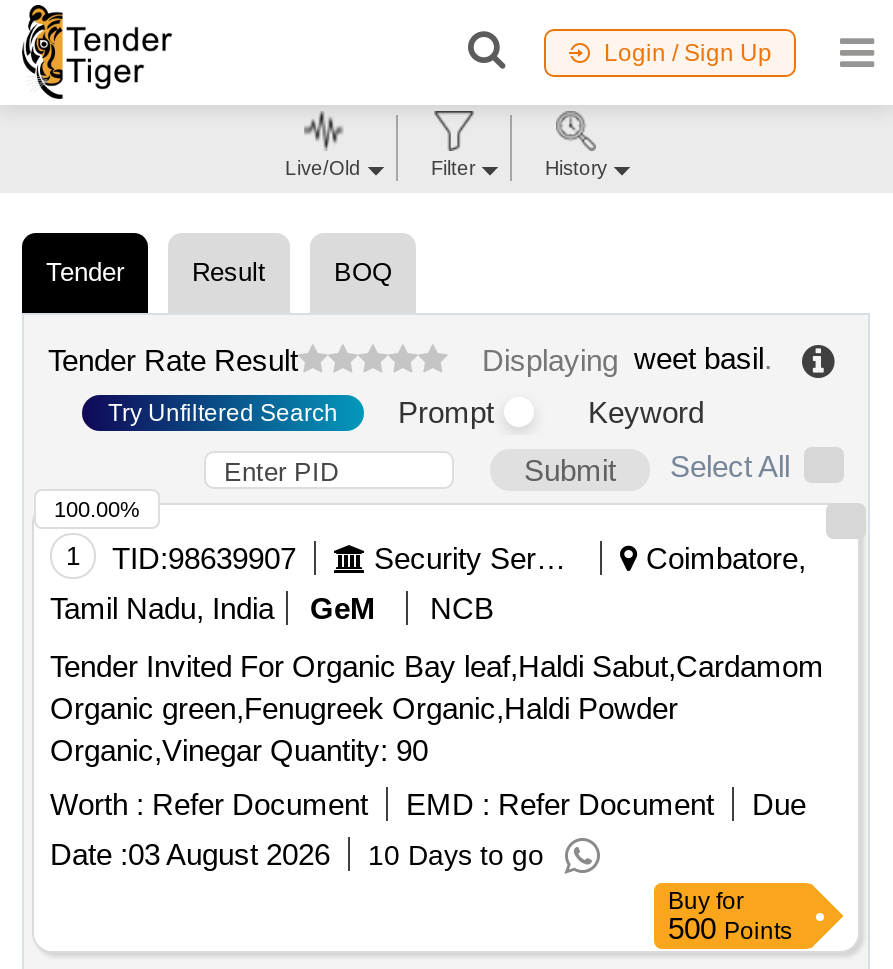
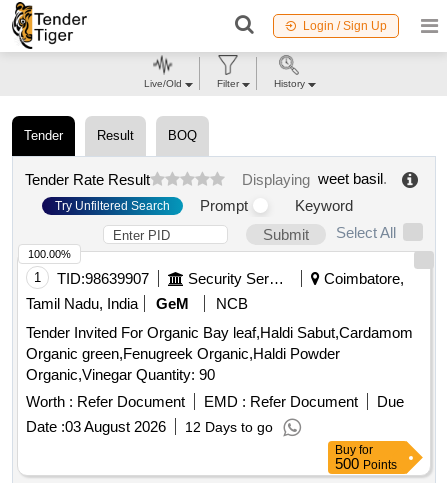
- Date : 03 August 2026 10 Days to go
+ Date : 03 August 2026 12 Days to go
